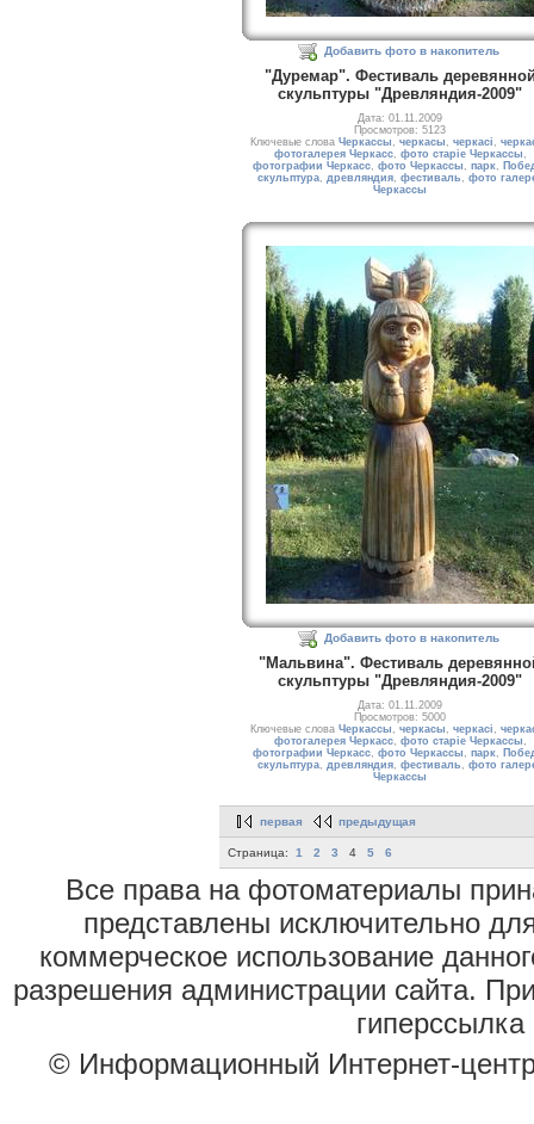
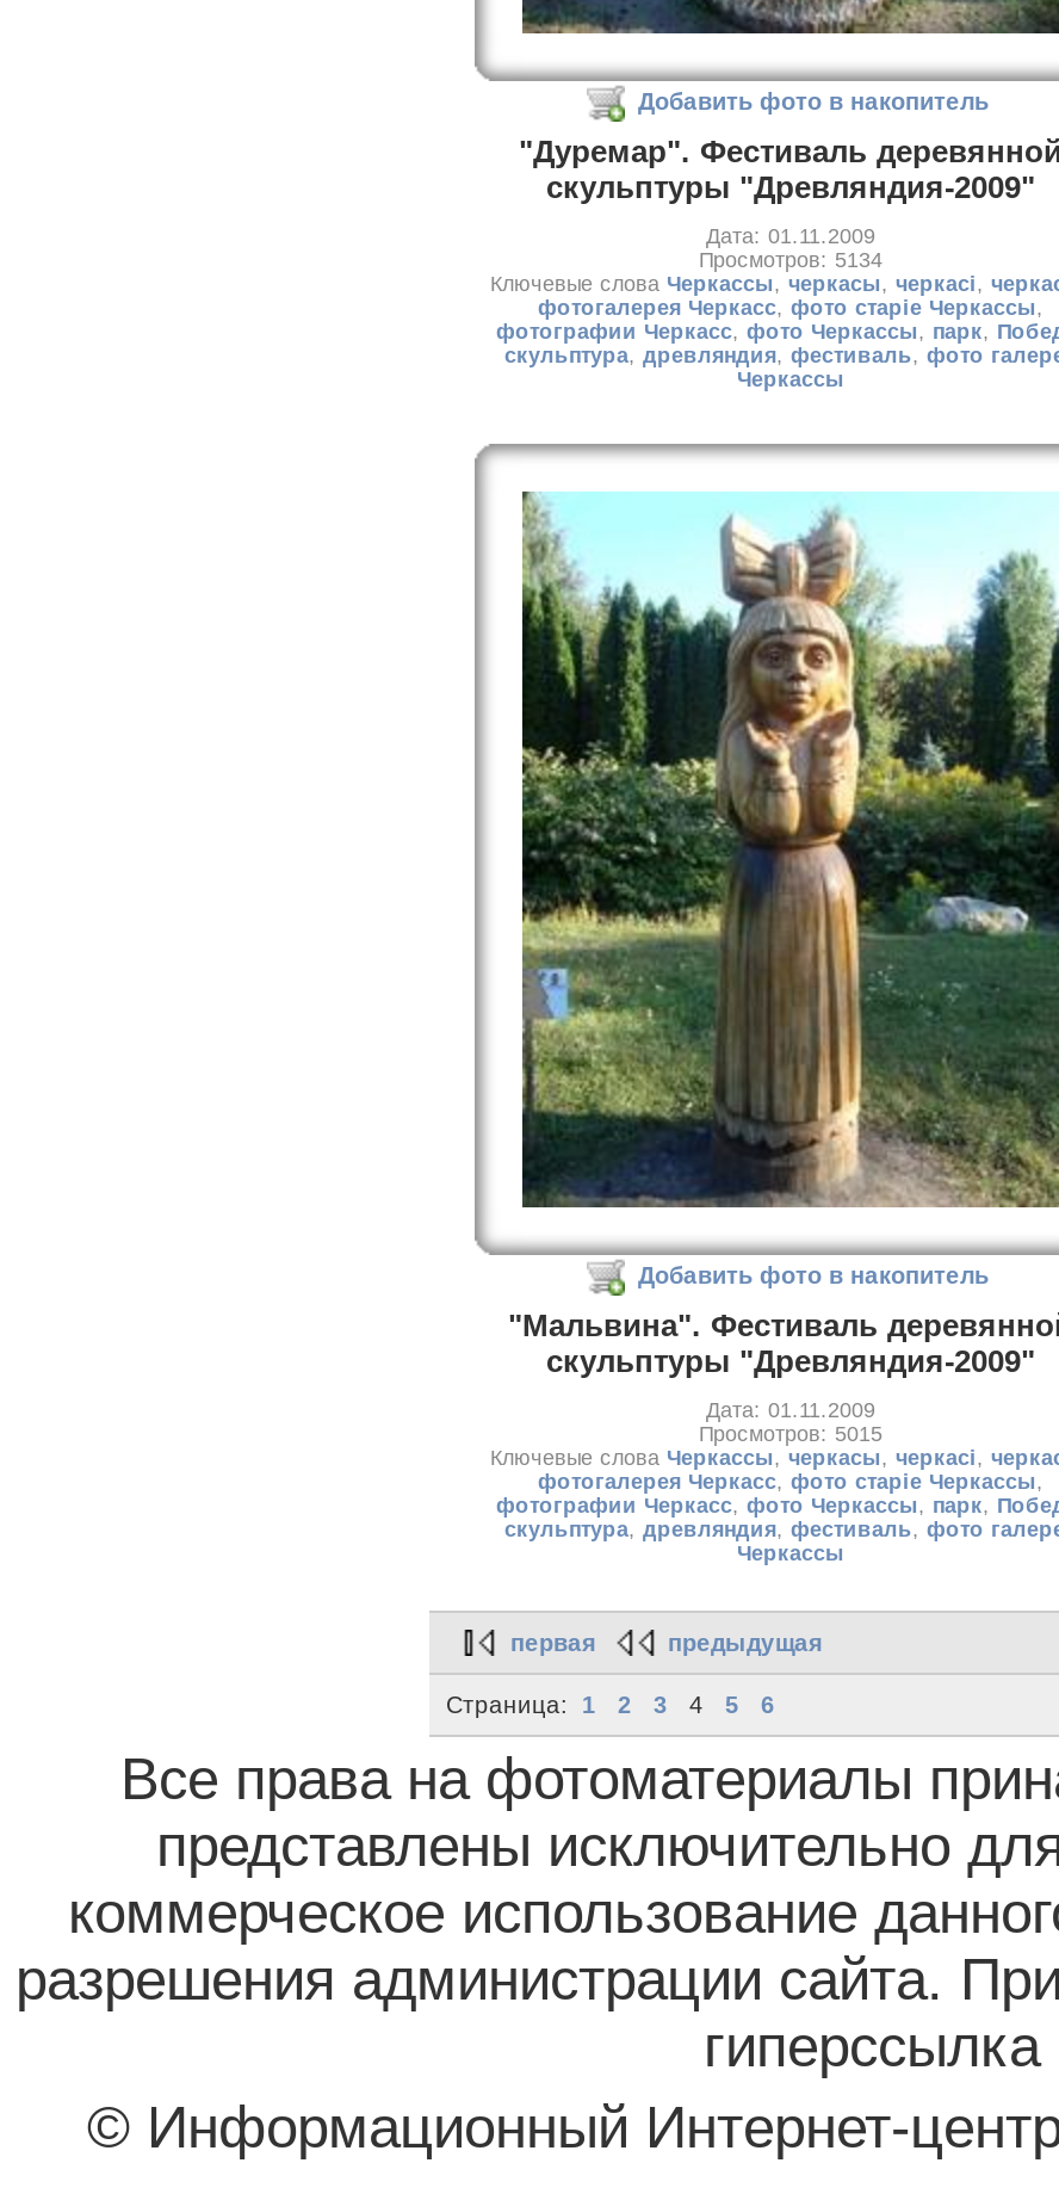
- Просмотров: 5123
+ Просмотров: 5134

- Просмотров: 5000
+ Просмотров: 5015
